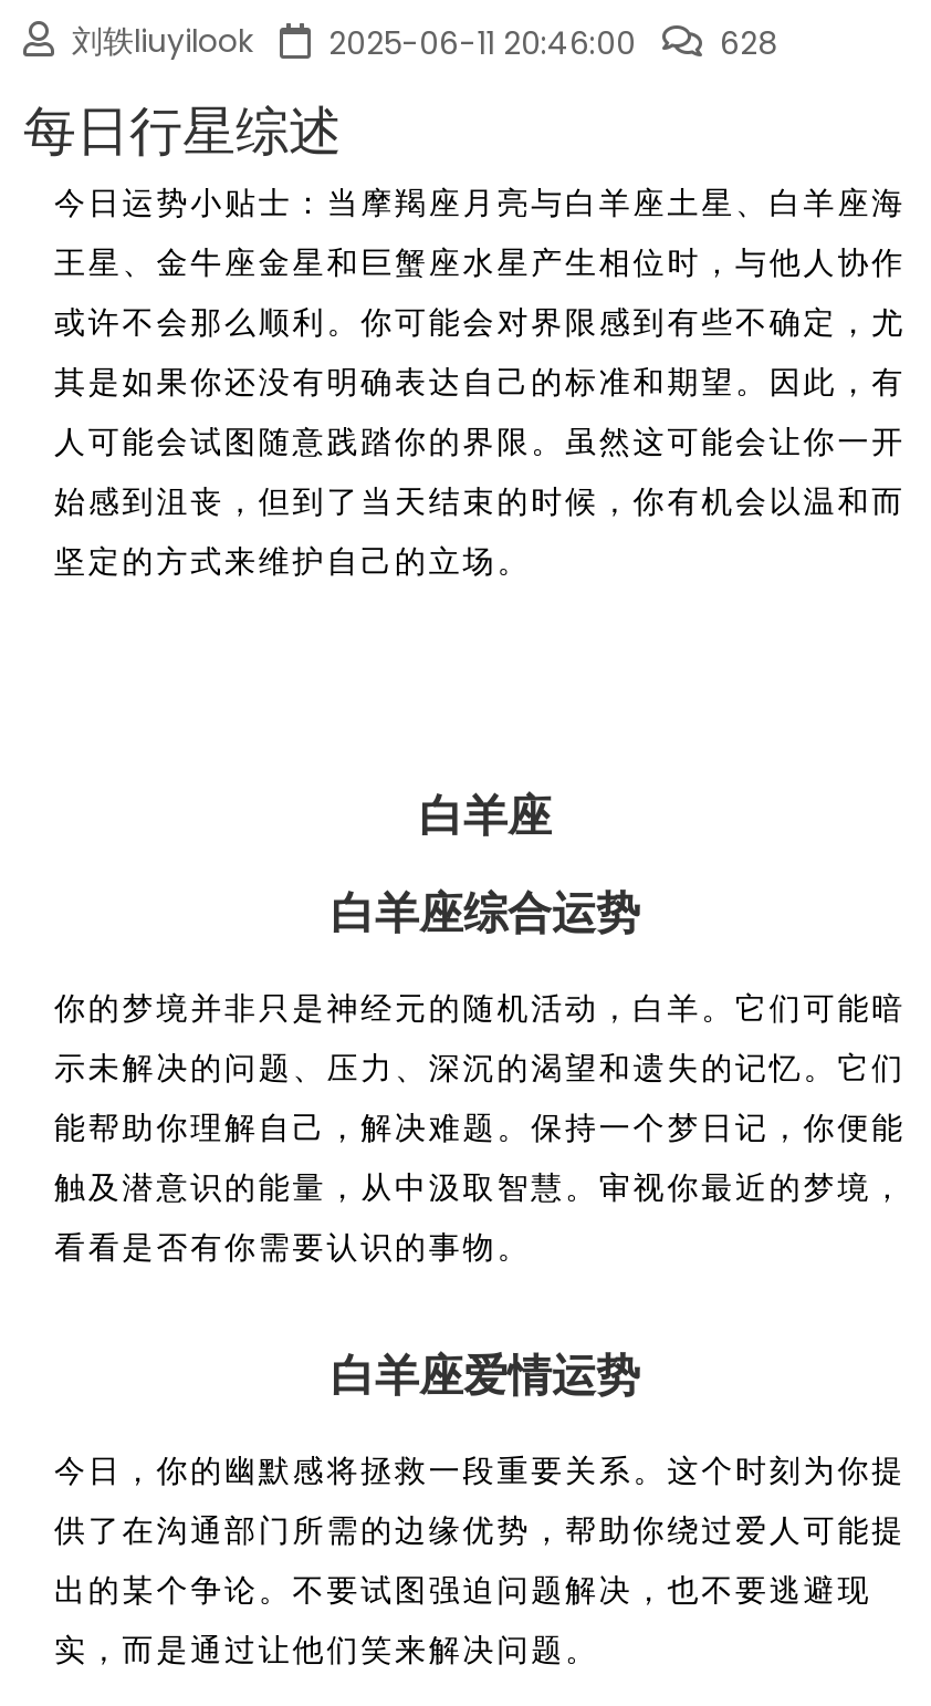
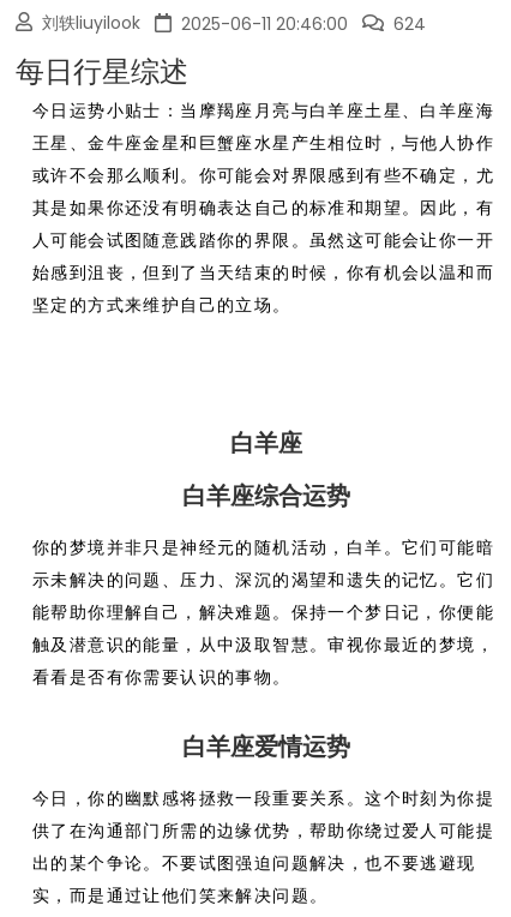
- 刘轶liuyilook 2025-06-11 20:46:00 628
+ 刘轶liuyilook 2025-06-11 20:46:00 624
